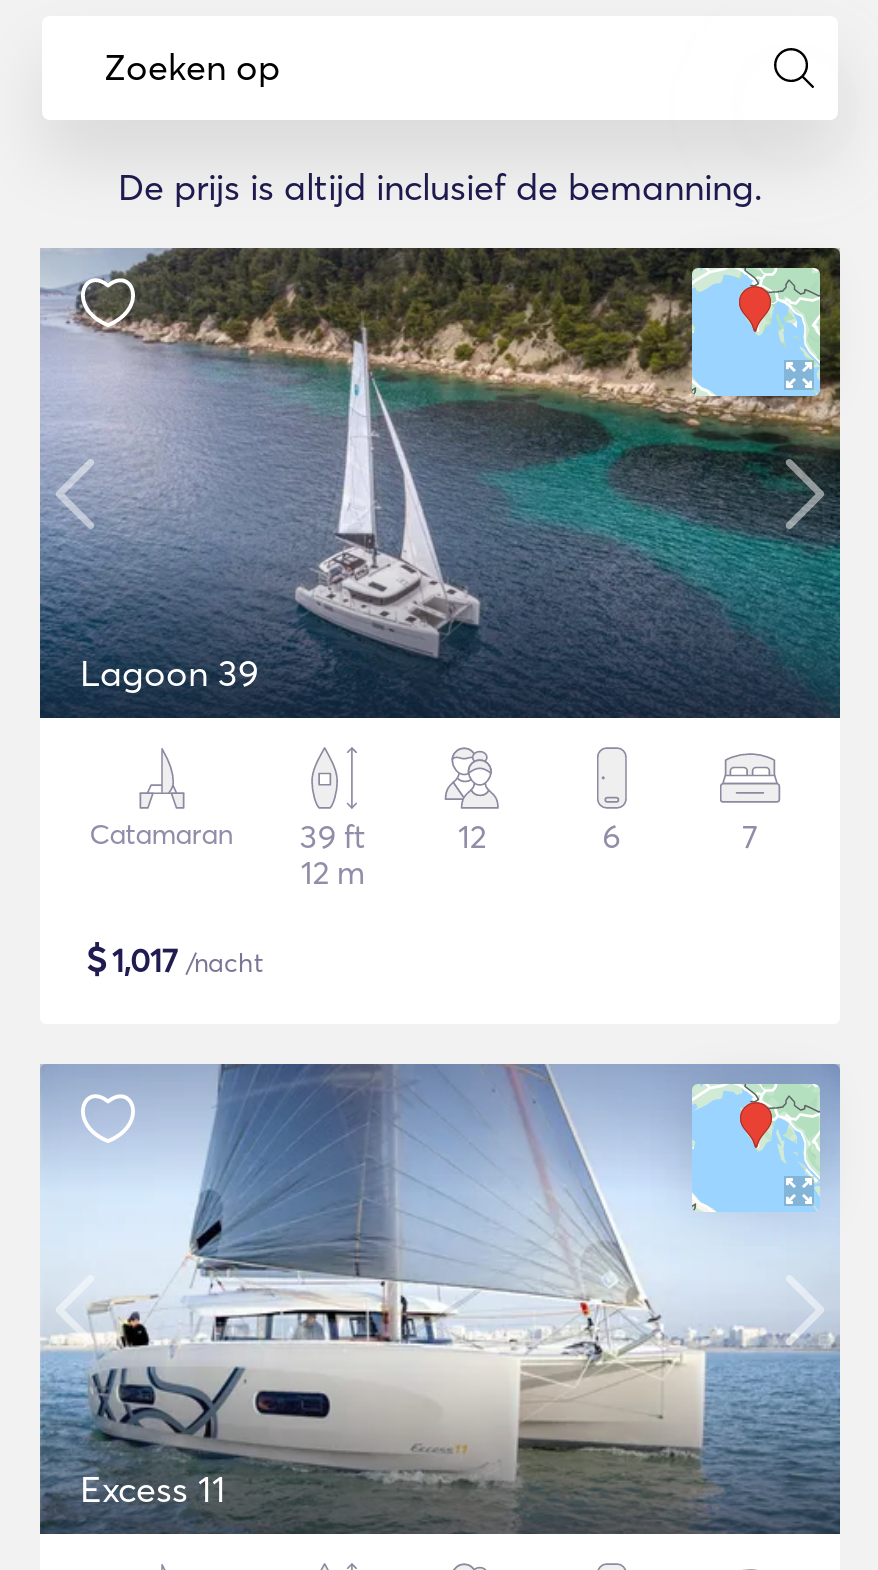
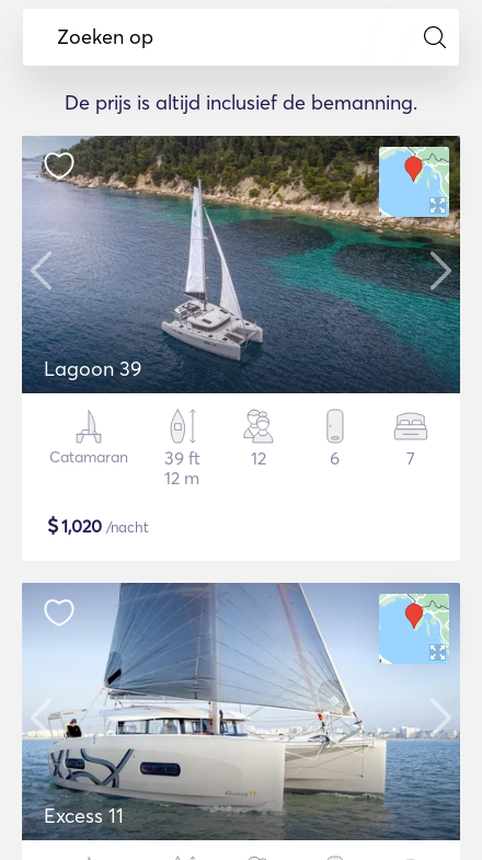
- $1,017 /nacht
+ $1,020 /nacht
